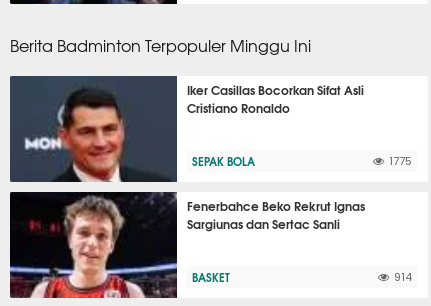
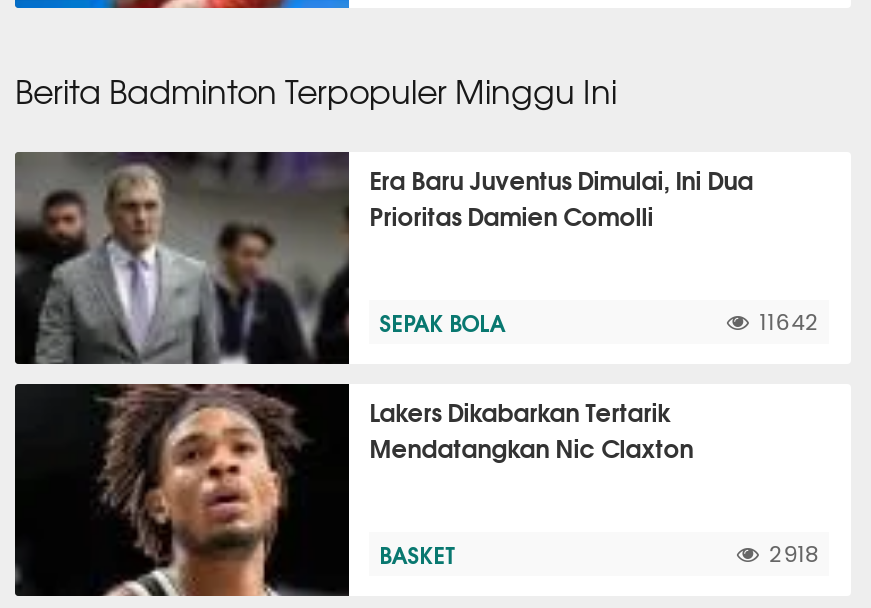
- [image]
- Iker Casillas Bocorkan Sifat Asli
- Cristiano Ronaldo
+ [image]
+ Era Baru Juventus Dimulai, Ini Dua
+ Prioritas Damien Comolli

- 1775
+ 11642

- [image]
- Fenerbahce Beko Rekrut Ignas
- Sargiunas dan Sertac Sanli
+ [image]
+ Lakers Dikabarkan Tertarik
+ Mendatangkan Nic Claxton

- 914
+ 2918
